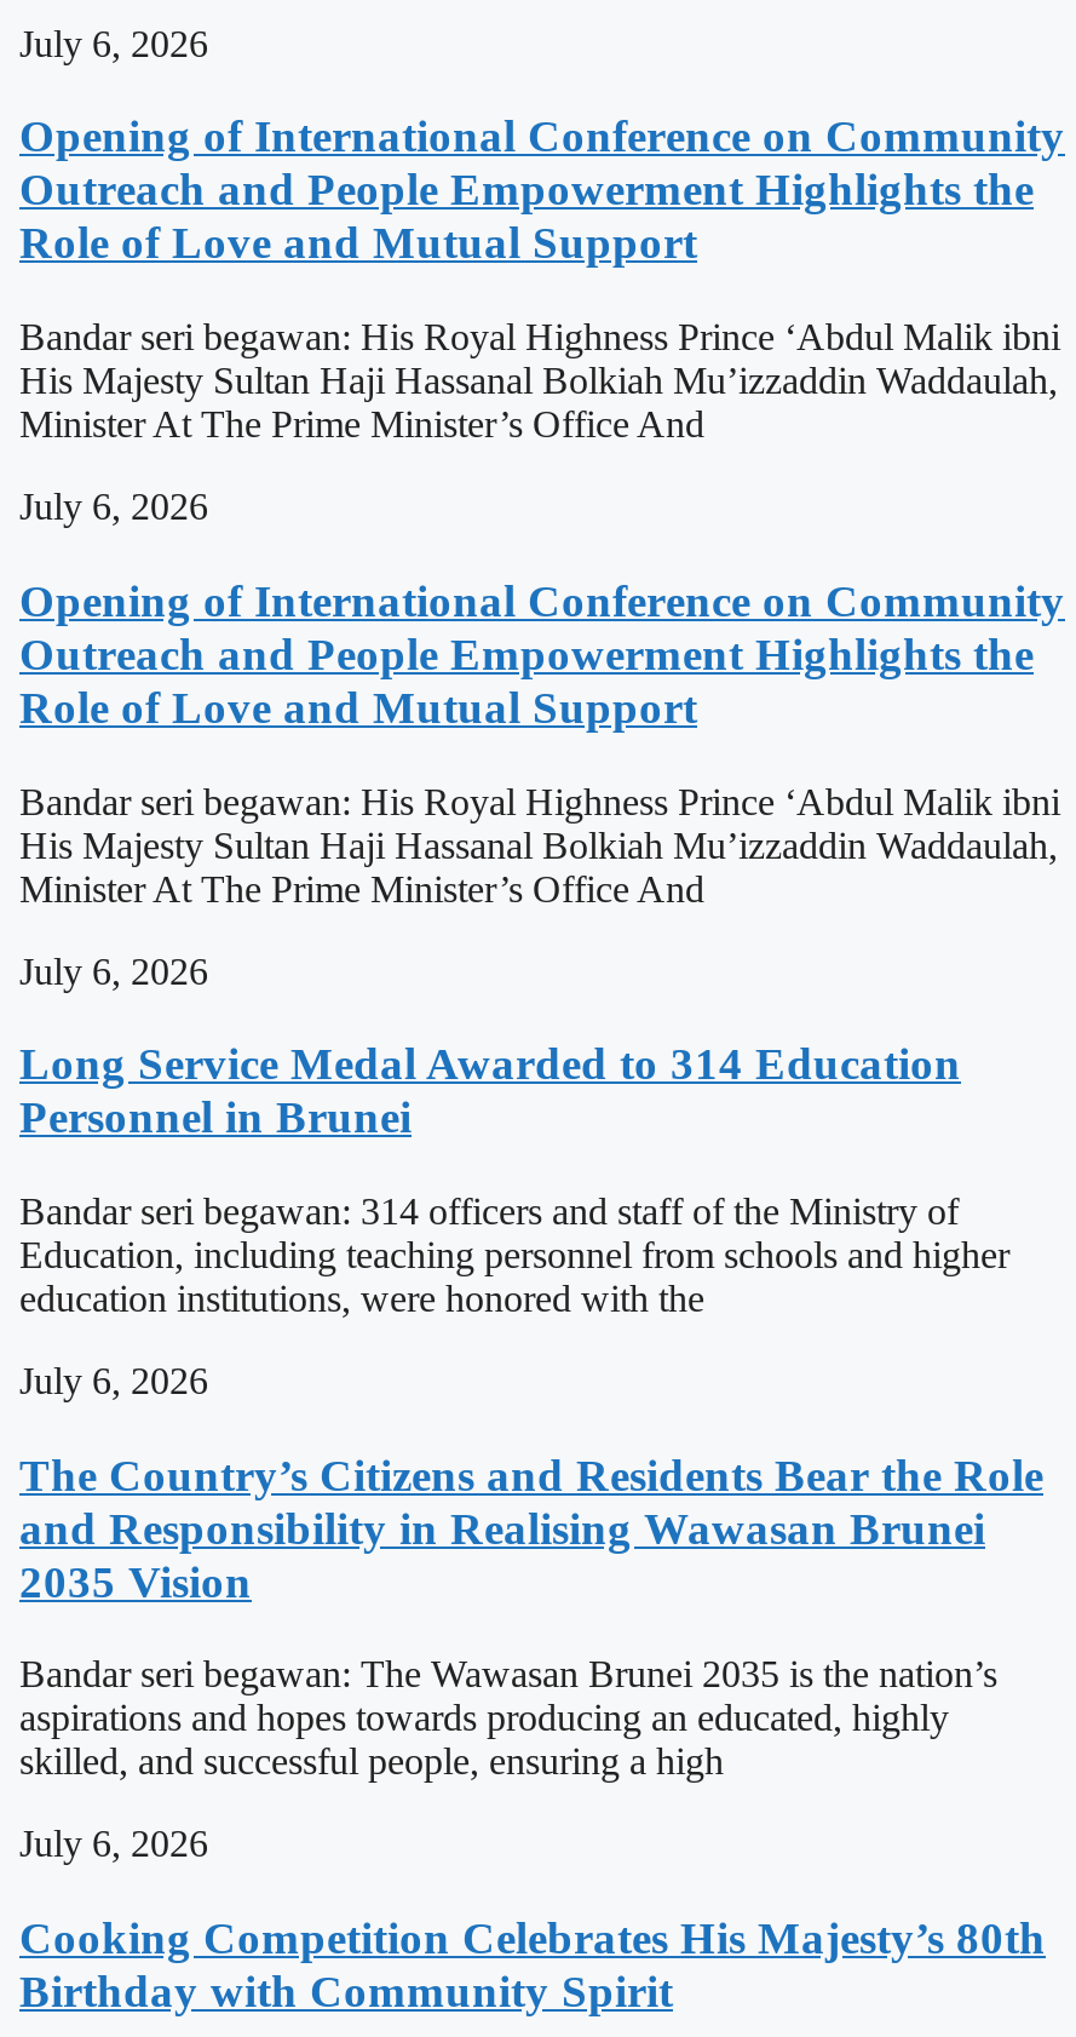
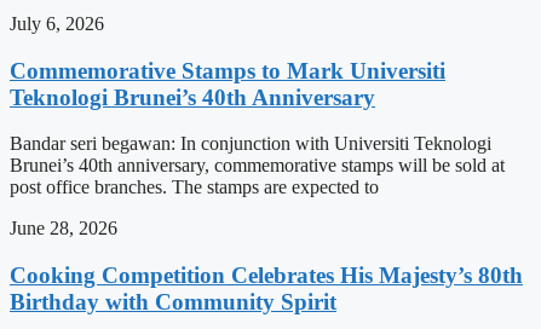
- Opening of International Conference on Community
- Outreach and People Empowerment Highlights the
- Role of Love and Mutual Support
- Bandar seri begawan: His Royal Highness Prince ‘Abdul Malik ibni
- His Majesty Sultan Haji Hassanal Bolkiah Mu’izzaddin Waddaulah,
- Minister At The Prime Minister’s Office And
- July 6, 2026
- Opening of International Conference on Community
- Outreach and People Empowerment Highlights the
- Role of Love and Mutual Support
- Bandar seri begawan: His Royal Highness Prince ‘Abdul Malik ibni
- His Majesty Sultan Haji Hassanal Bolkiah Mu’izzaddin Waddaulah,
- Minister At The Prime Minister’s Office And
- July 6, 2026
- Long Service Medal Awarded to 314 Education
- Personnel in Brunei
- Bandar seri begawan: 314 officers and staff of the Ministry of
- Education, including teaching personnel from schools and higher
- education institutions, were honored with the
- July 6, 2026
- The Country’s Citizens and Residents Bear the Role
- and Responsibility in Realising Wawasan Brunei
- 2035 Vision
- Bandar seri begawan: The Wawasan Brunei 2035 is the nation’s
- aspirations and hopes towards producing an educated, highly
- skilled, and successful people, ensuring a high
- July 6, 2026
+ Commemorative Stamps to Mark Universiti
+ Teknologi Brunei’s 40th Anniversary
+ Bandar seri begawan: In conjunction with Universiti Teknologi
+ Brunei’s 40th anniversary, commemorative stamps will be sold at
+ post office branches. The stamps are expected to
+ June 28, 2026
